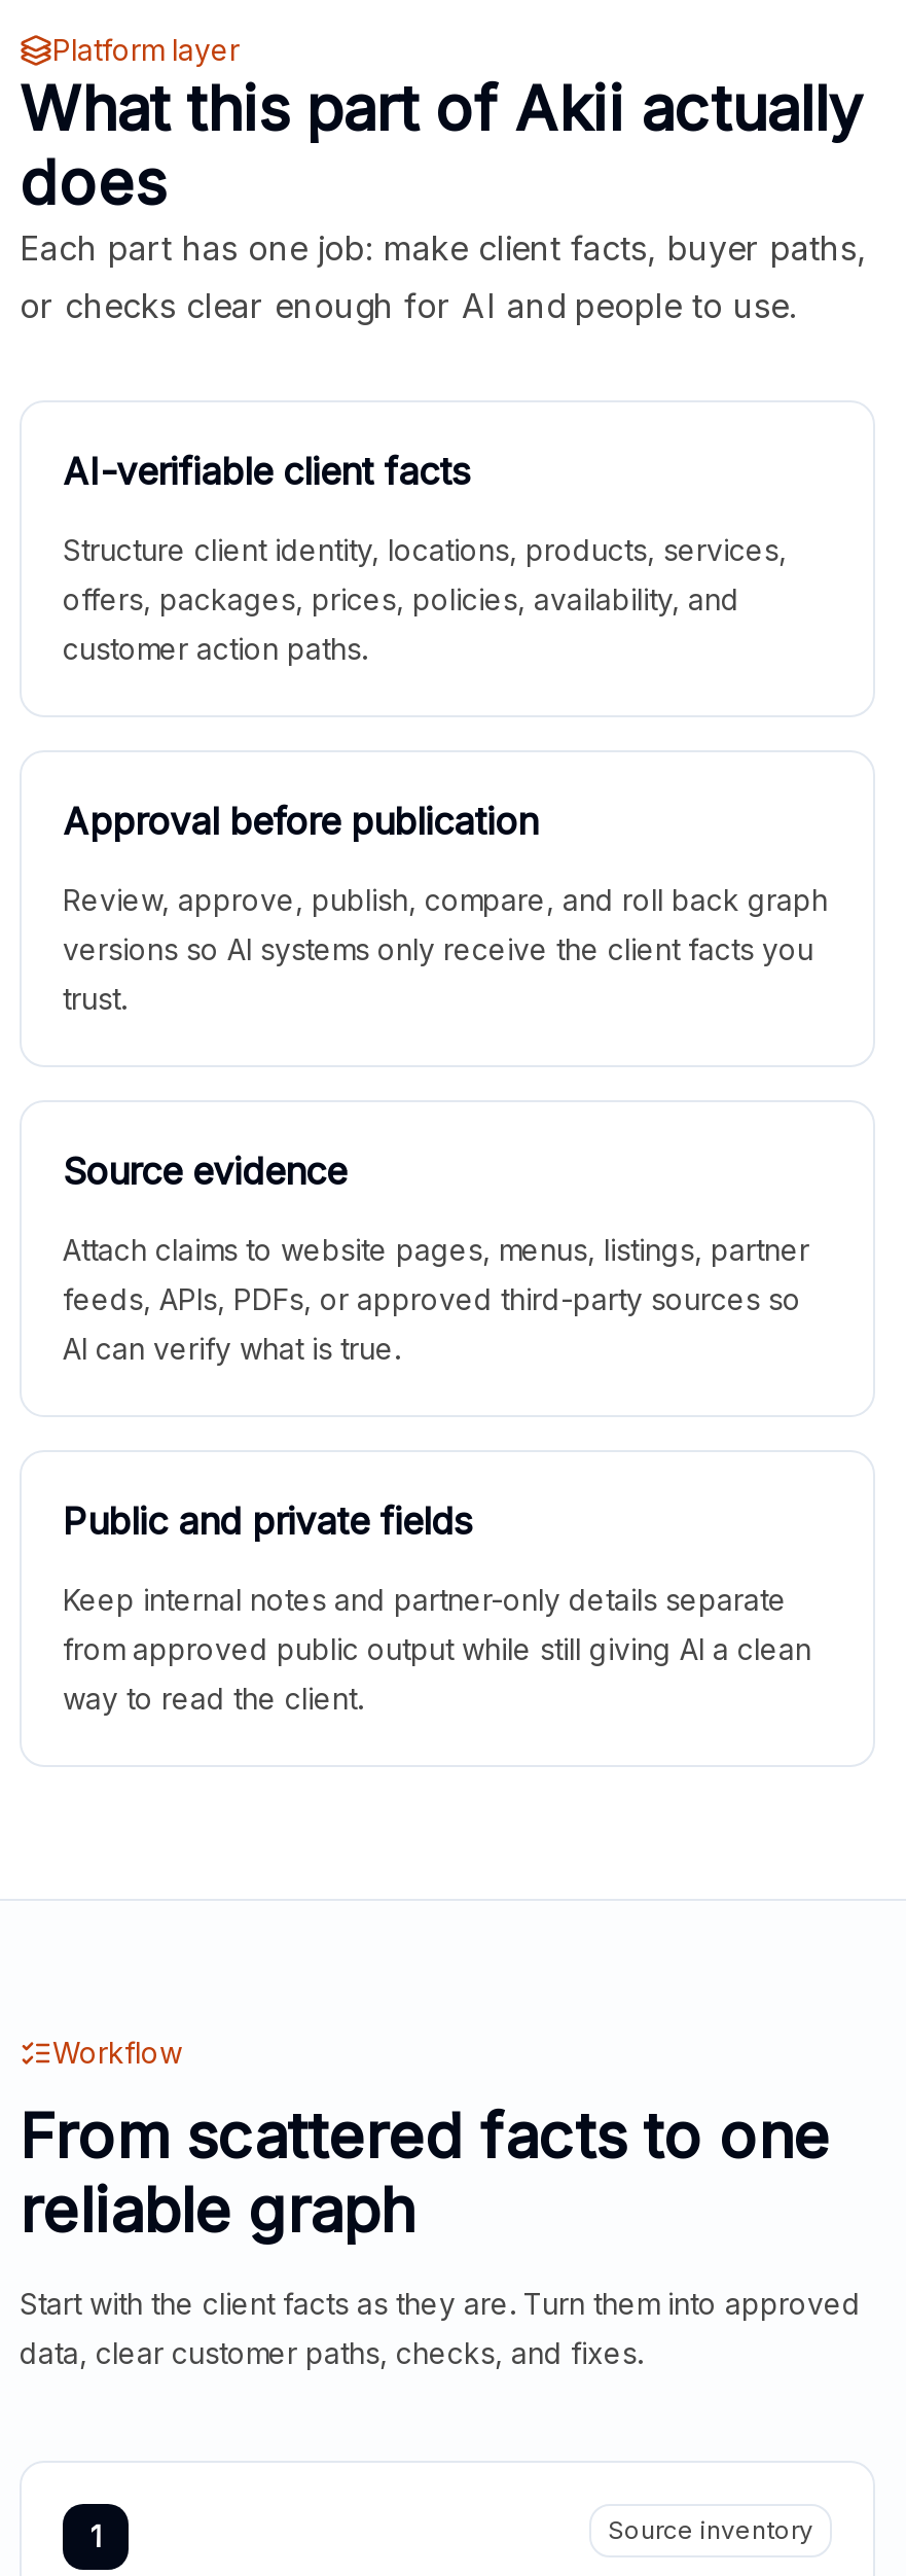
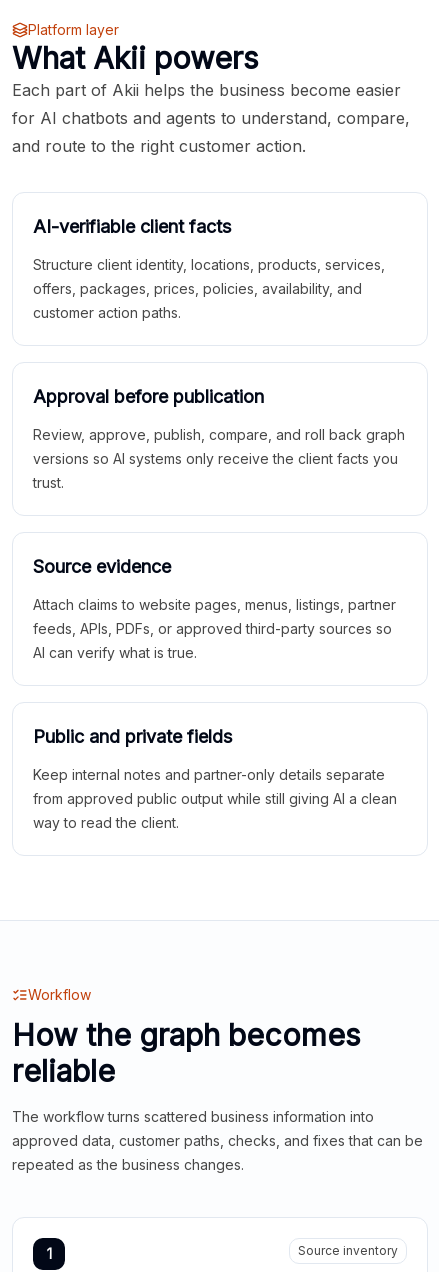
- What this part of Akii actually
- does
- Each part has one job: make client facts, buyer paths,
- or checks clear enough for AI and people to use.
+ What Akii powers
+ Each part of Akii helps the business become easier
+ for AI chatbots and agents to understand, compare,
+ and route to the right customer action.

- From scattered facts to one
- reliable graph
+ How the graph becomes
+ reliable

- Start with the client facts as they are. Turn them into approved
- data, clear customer paths, checks, and fixes.
+ The workflow turns scattered business information into
+ approved data, customer paths, checks, and fixes that can be
+ repeated as the business changes.
